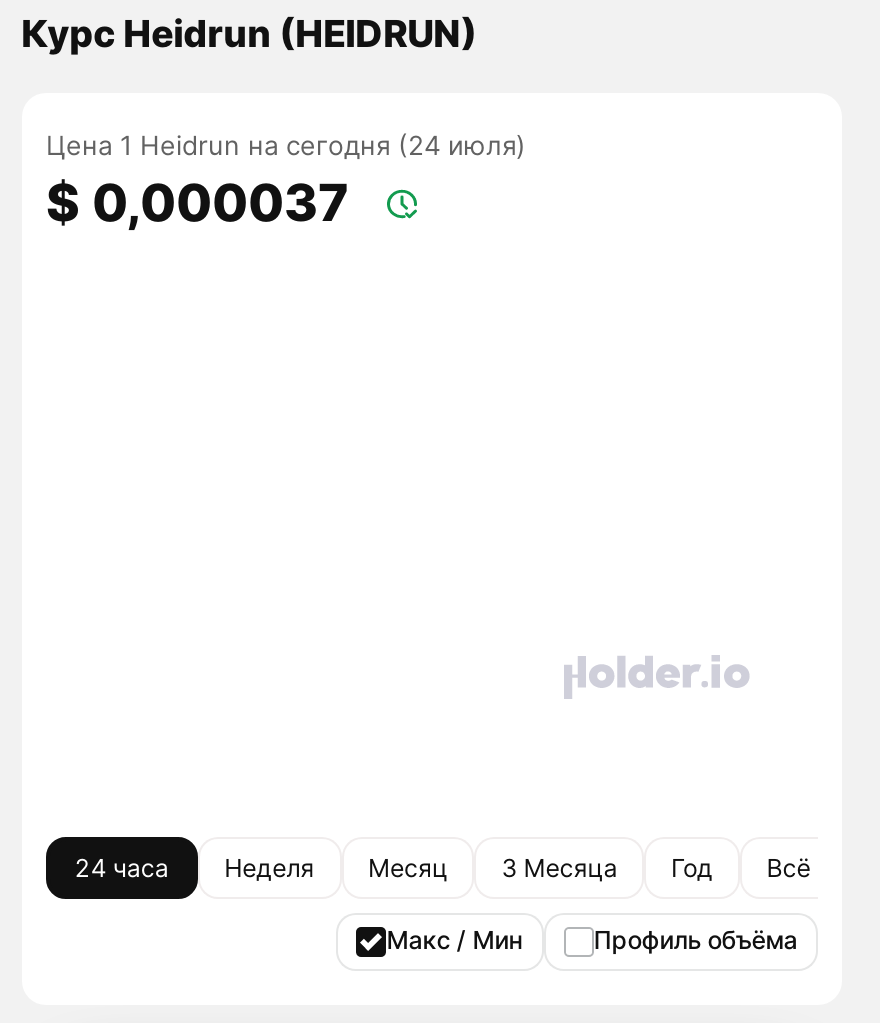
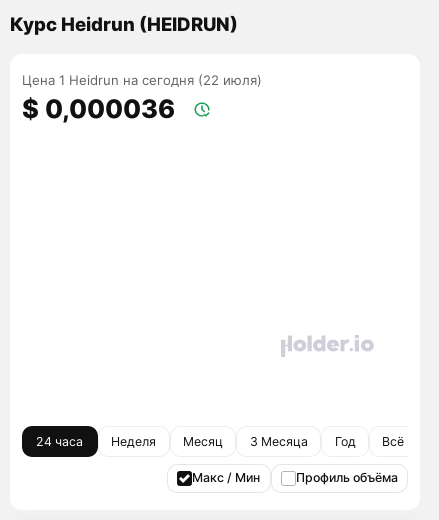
- Цена 1 Heidrun на сегодня (24 июля)
+ Цена 1 Heidrun на сегодня (22 июля)

- $ 0,000037
+ $ 0,000036
